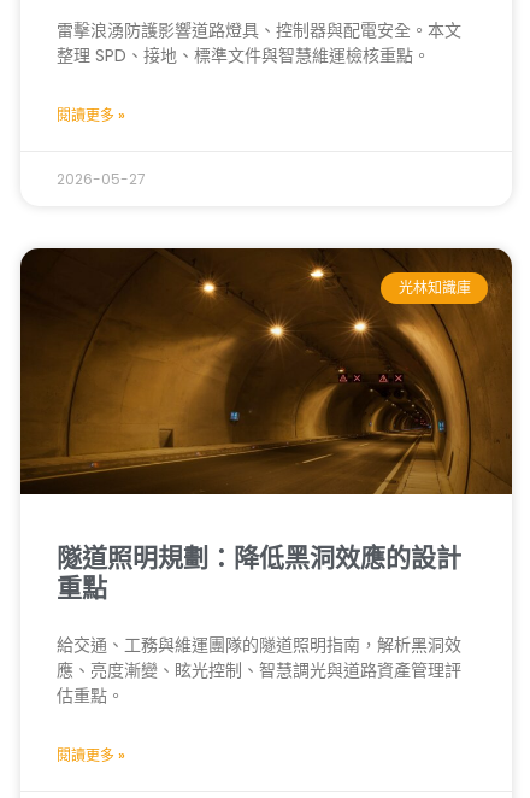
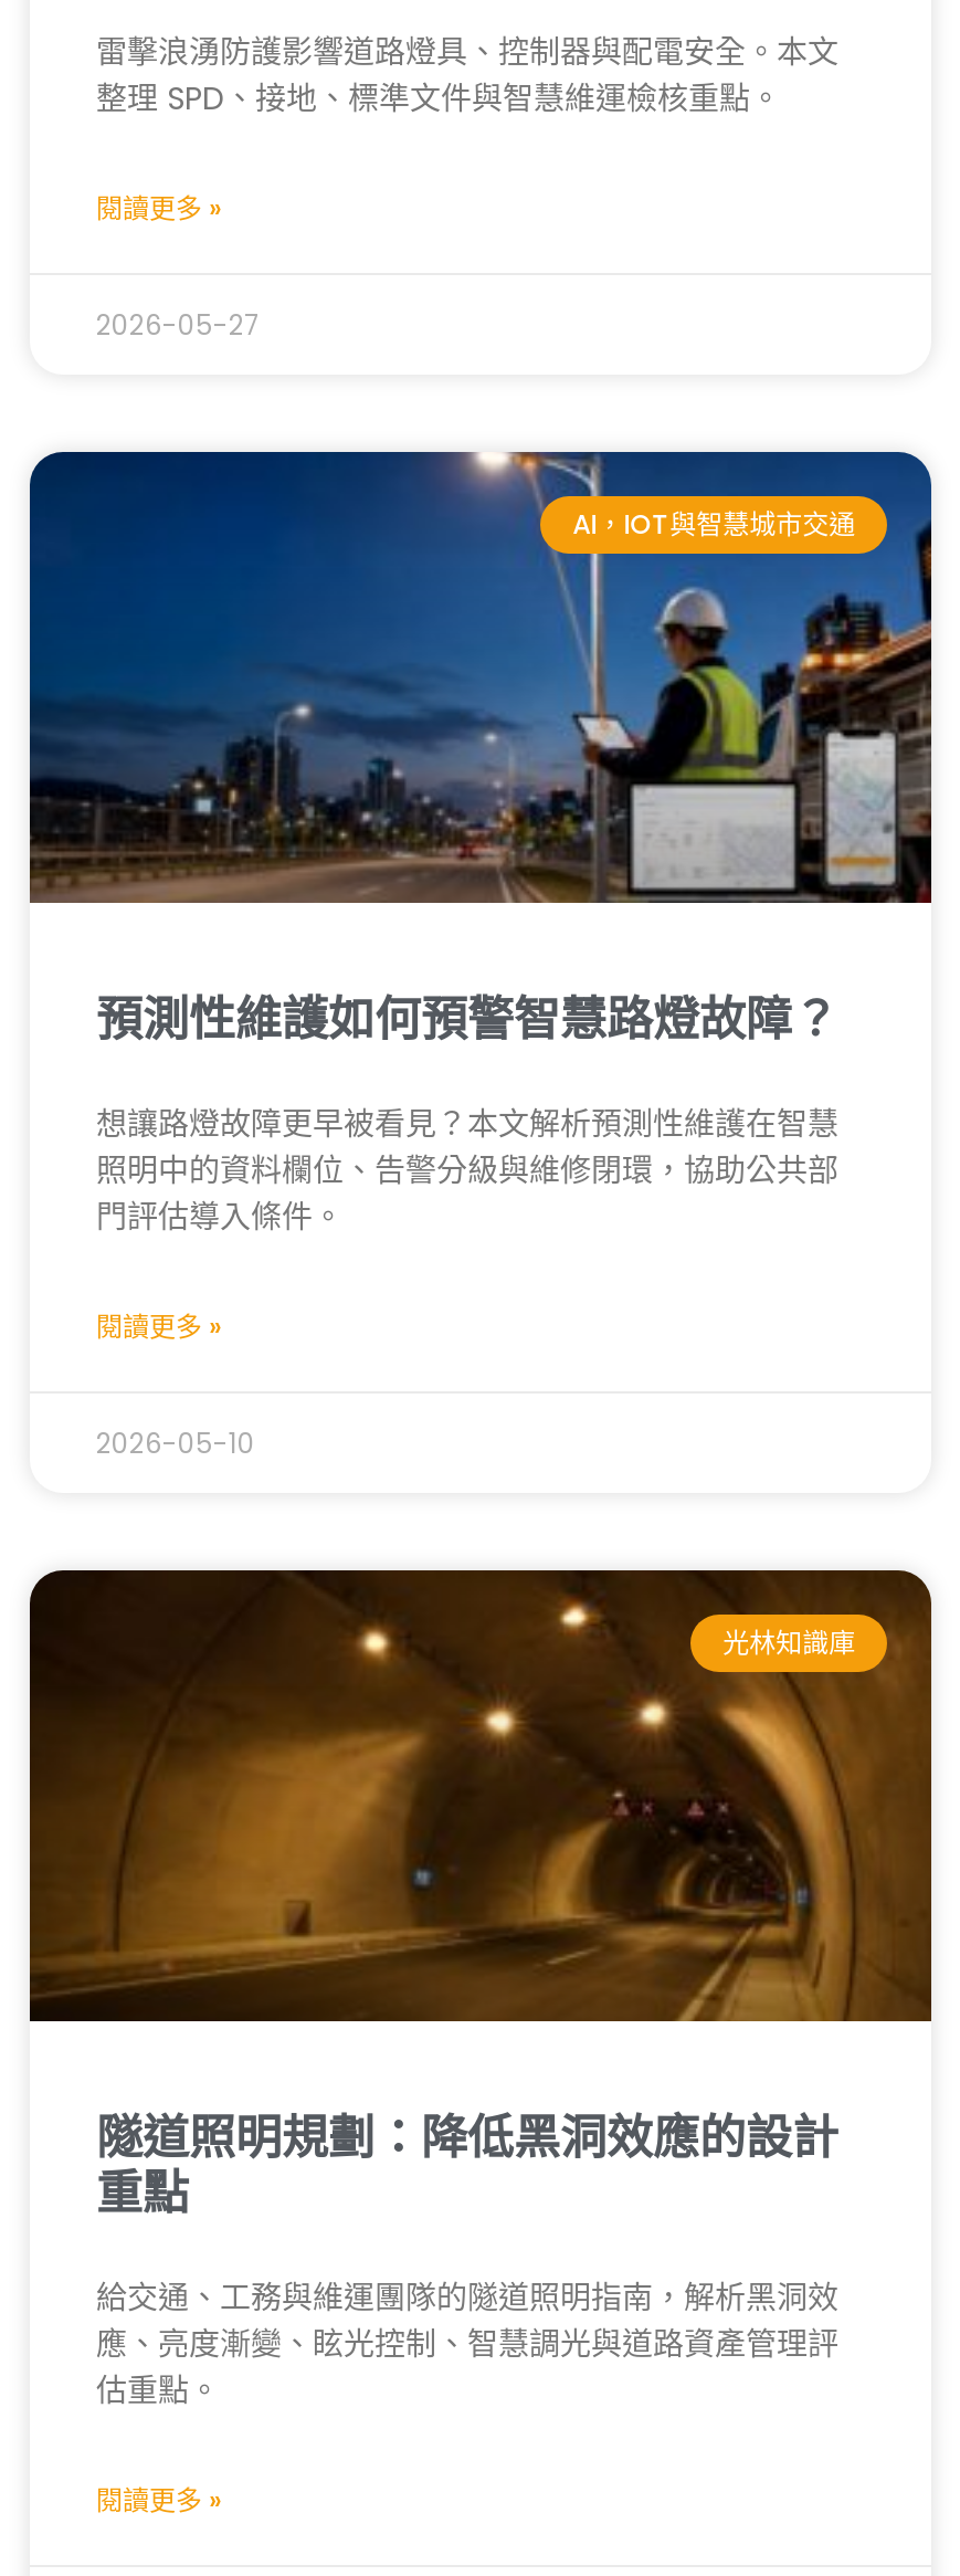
+ [image]
+ AI，IOT與智慧城市交通

+ 預測性維護如何預警智慧路燈故障？
+ 想讓路燈故障更早被看見？本文解析預測性維護在智慧
+ 照明中的資料欄位、告警分級與維修閉環，協助公共部
+ 門評估導入條件。
+ 閱讀更多 »
+ 2026-05-10
